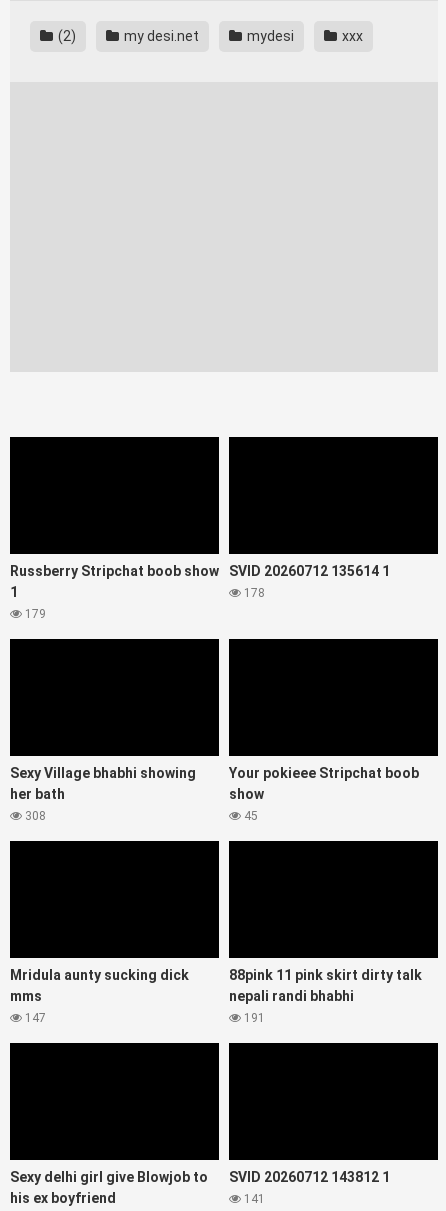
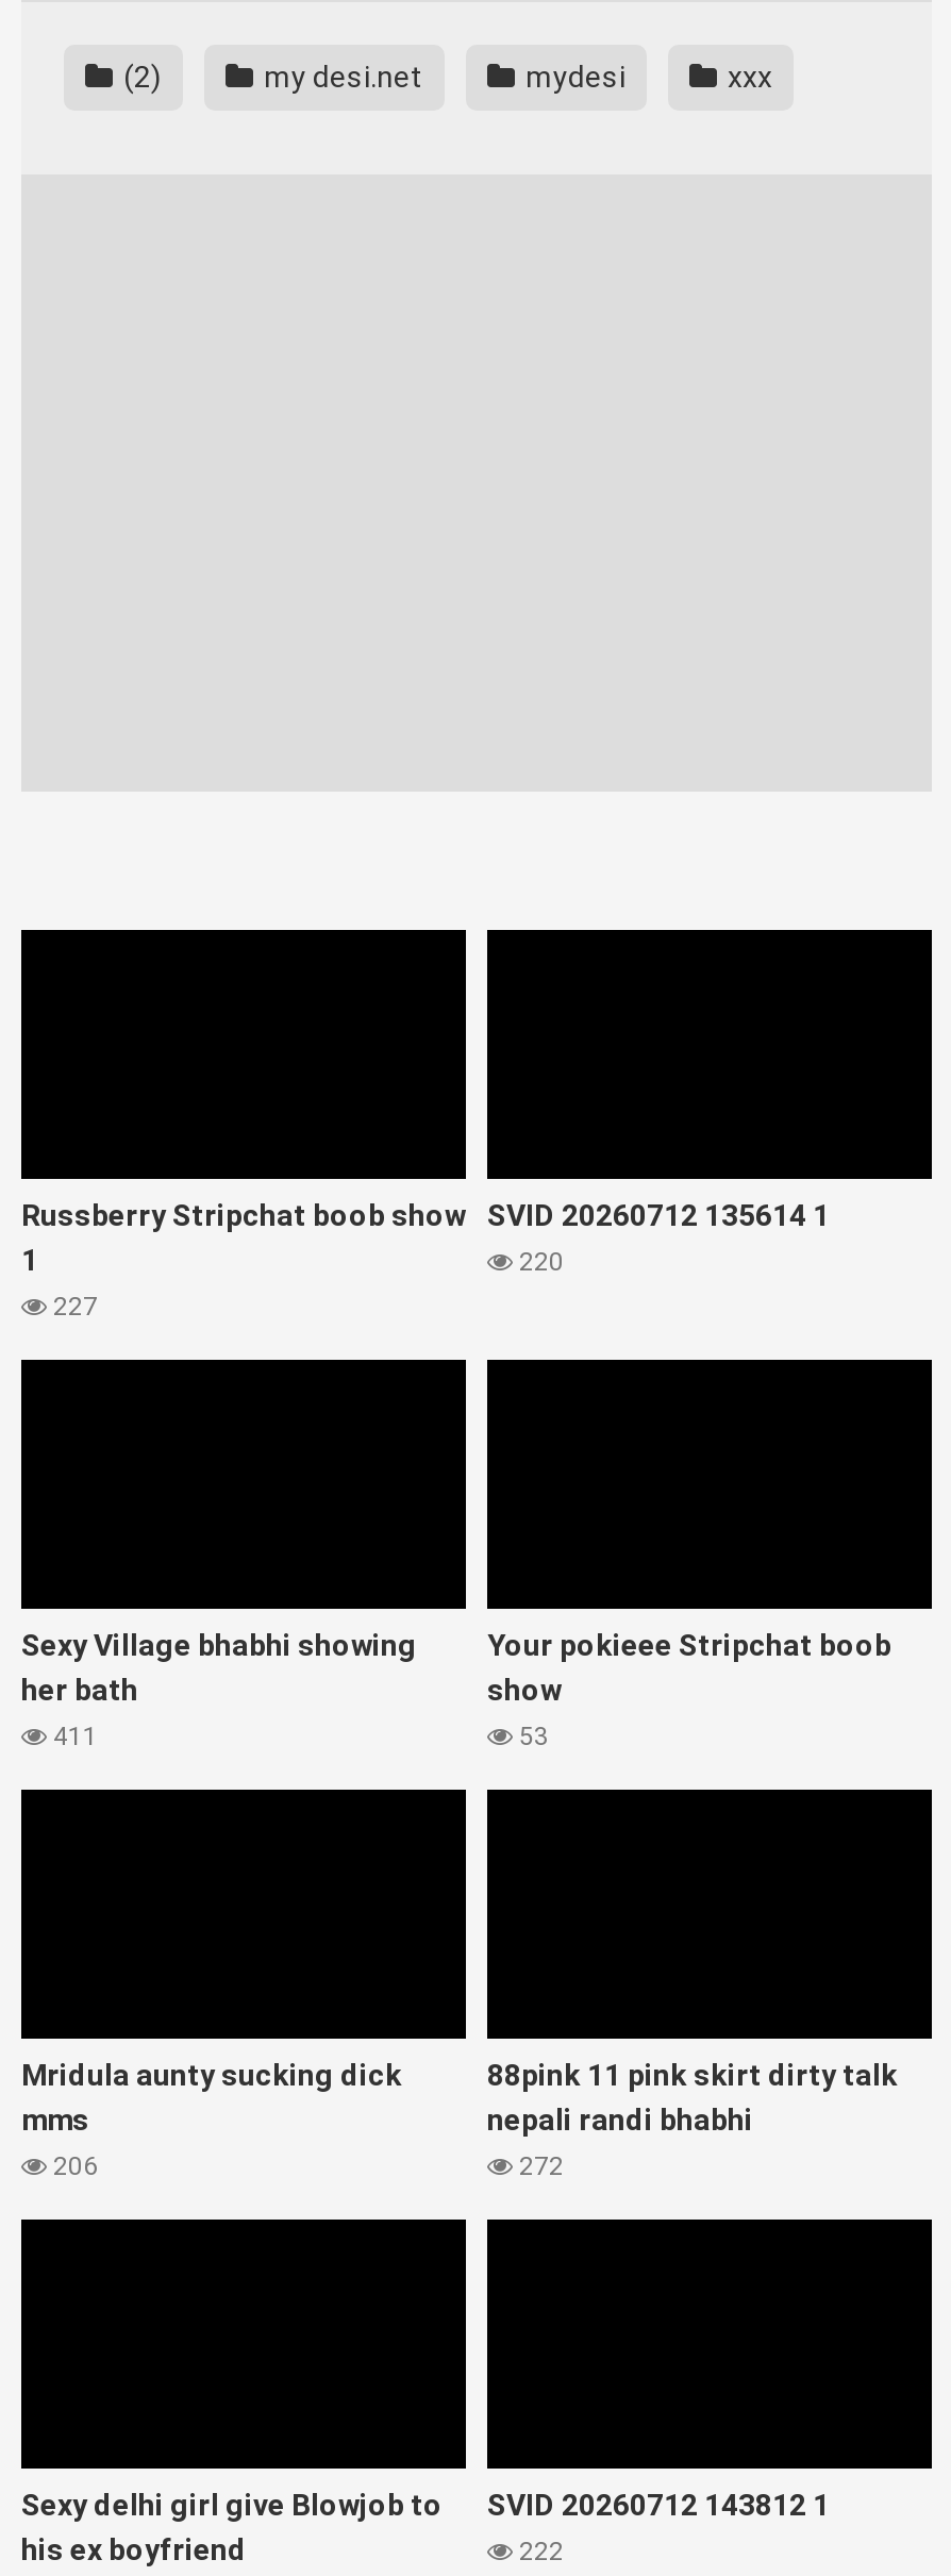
- 178
+ 220

- 179
+ 227

- 308
+ 411

- 45
+ 53

- 147
+ 206

- 191
+ 272

- 141
+ 222
